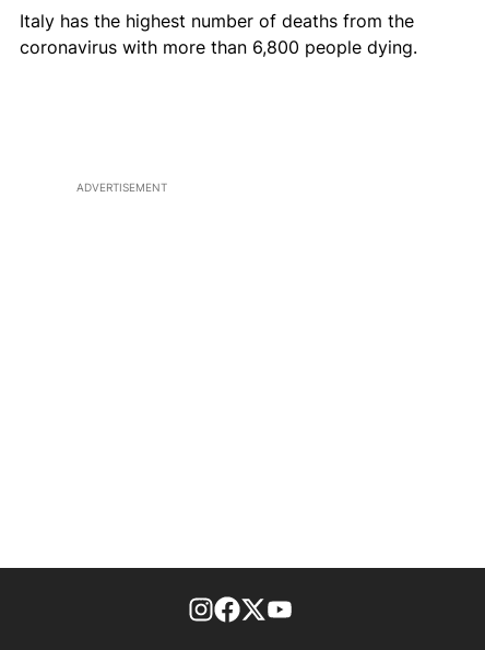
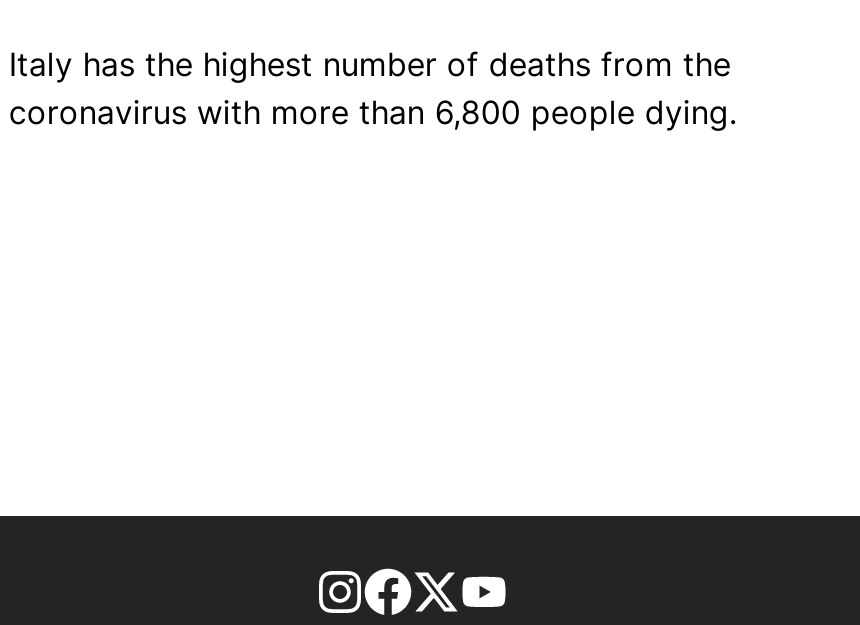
- ADVERTISEMENT
